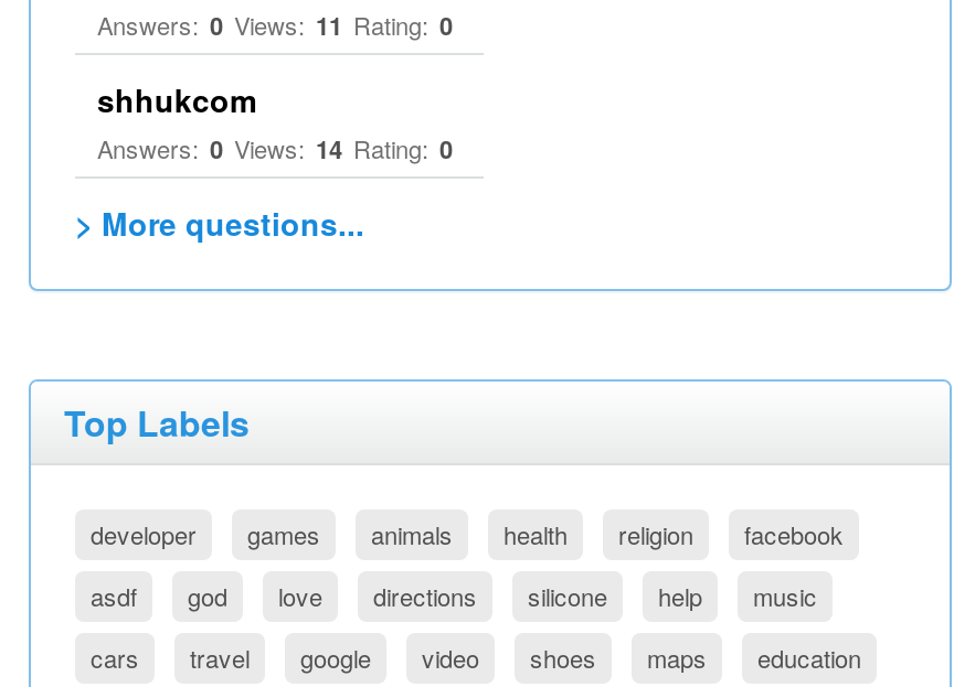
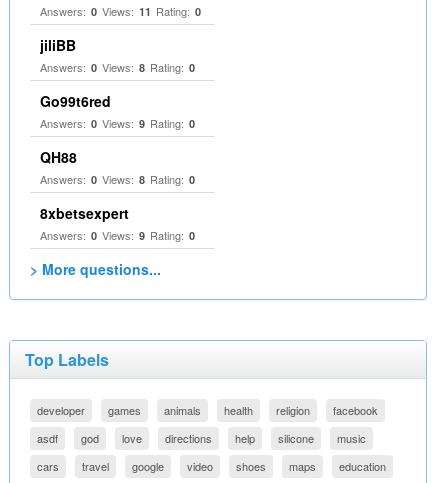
- shhukcom
- Answers: 0 Views: 14 Rating: 0
+ jiliBB
+ Answers: 0 Views: 8 Rating: 0
+ Go99t6red
+ Answers: 0 Views: 9 Rating: 0
+ QH88
+ Answers: 0 Views: 8 Rating: 0
+ 8xbetsexpert
+ Answers: 0 Views: 9 Rating: 0

moved down: silicone
